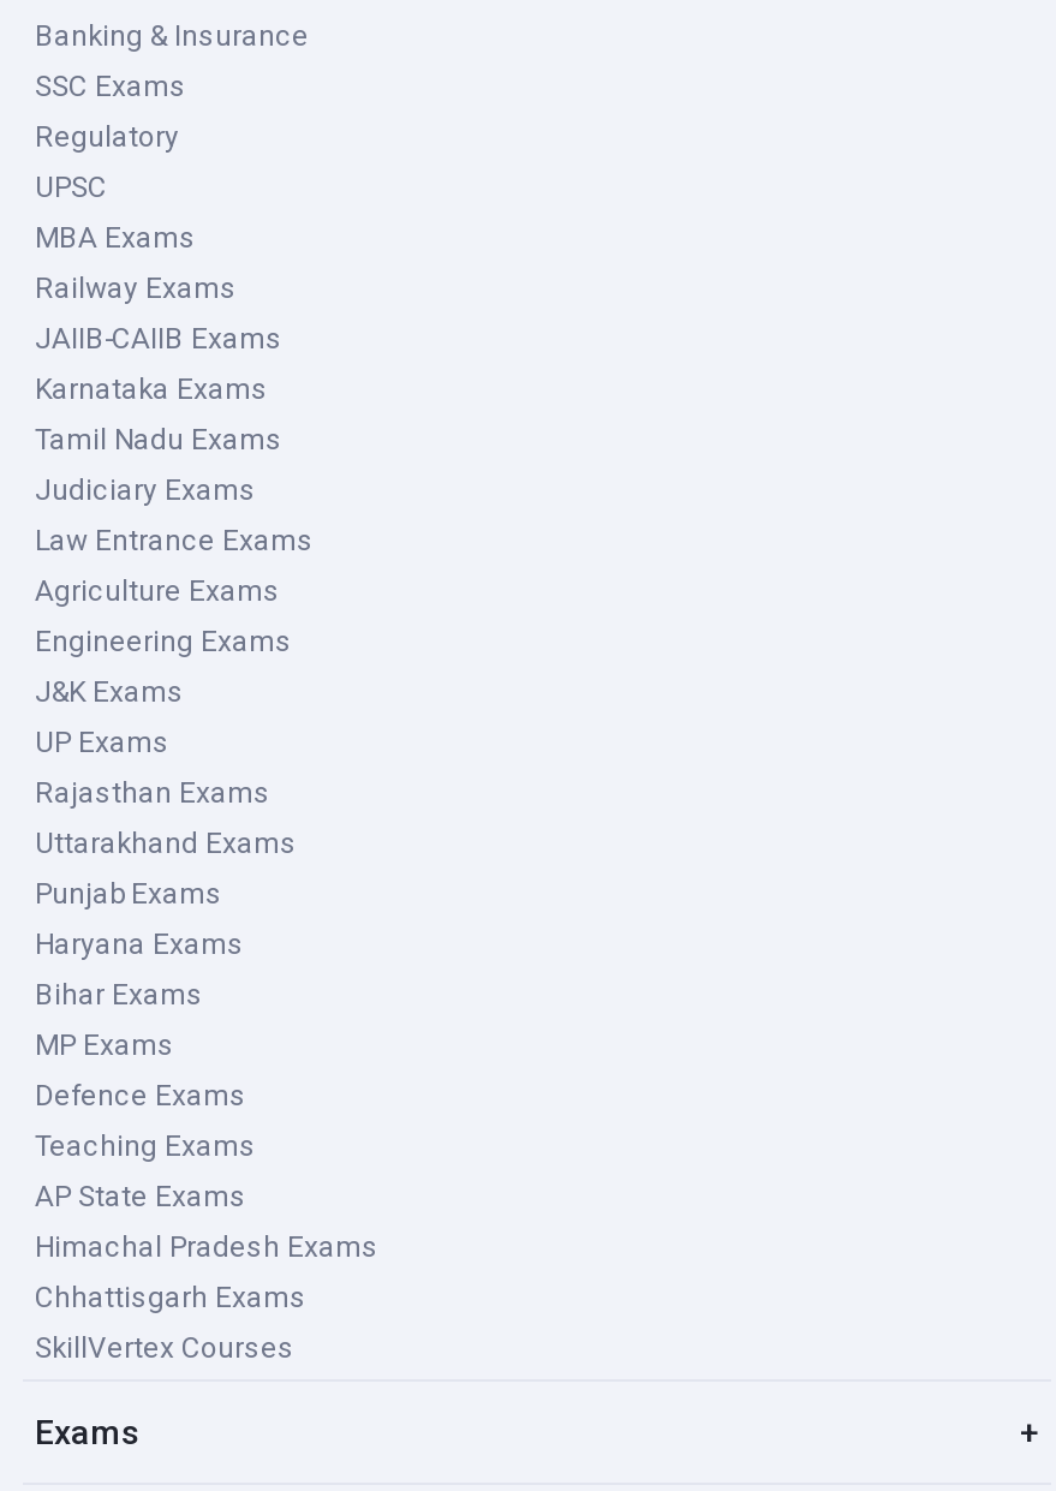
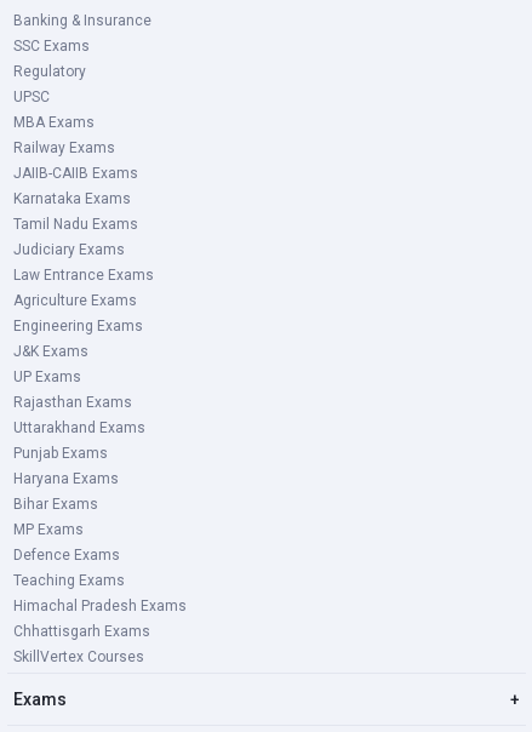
- AP State Exams
